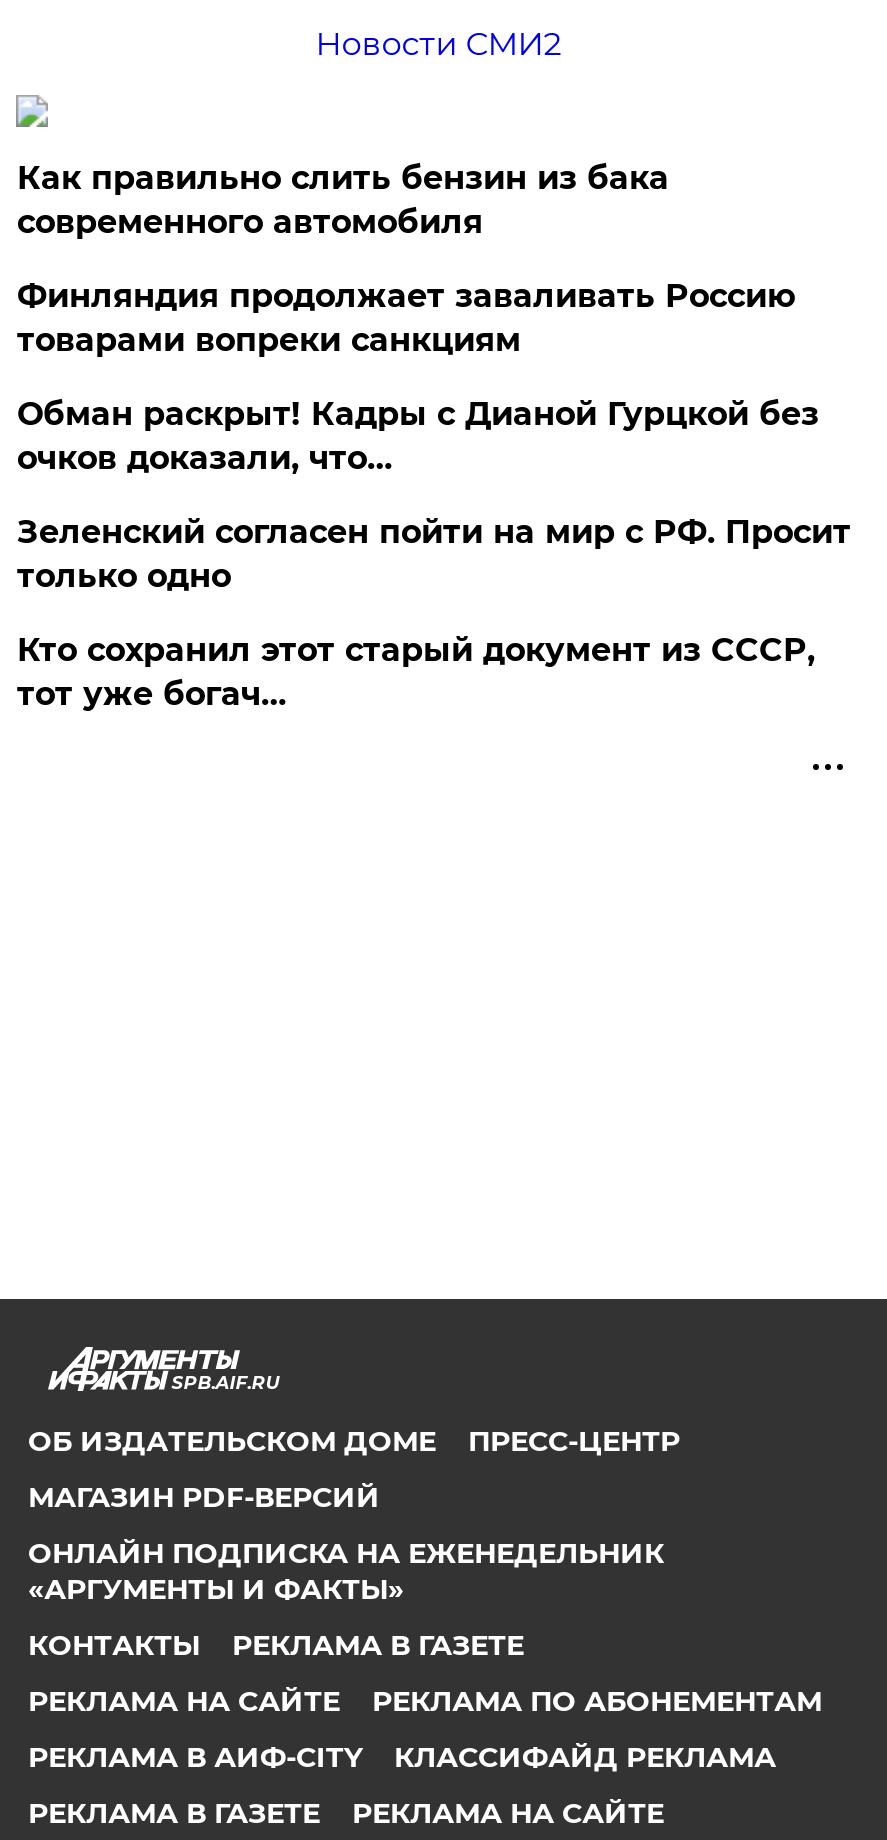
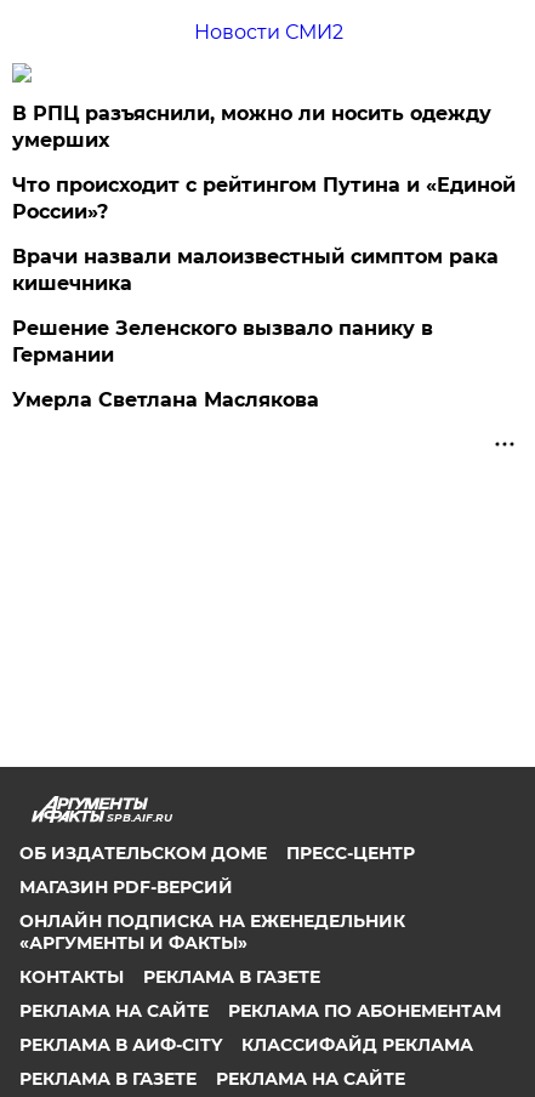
- Как правильно слить бензин из бака
- современного автомобиля
+ В РПЦ разъяснили, можно ли носить одежду
+ умерших

- Финляндия продолжает заваливать Россию
- товарами вопреки санкциям
+ Что происходит с рейтингом Путина и «Единой
+ России»?

- Обман раскрыт! Кадры с Дианой Гурцкой без
- очков доказали, что…
+ Врачи назвали малоизвестный симптом рака
+ кишечника

- Зеленский согласен пойти на мир с РФ. Просит
- только одно
+ Решение Зеленского вызвало панику в
+ Германии

- Кто сохранил этот старый документ из СССР,
- тот уже богач…
+ Умерла Светлана Маслякова
